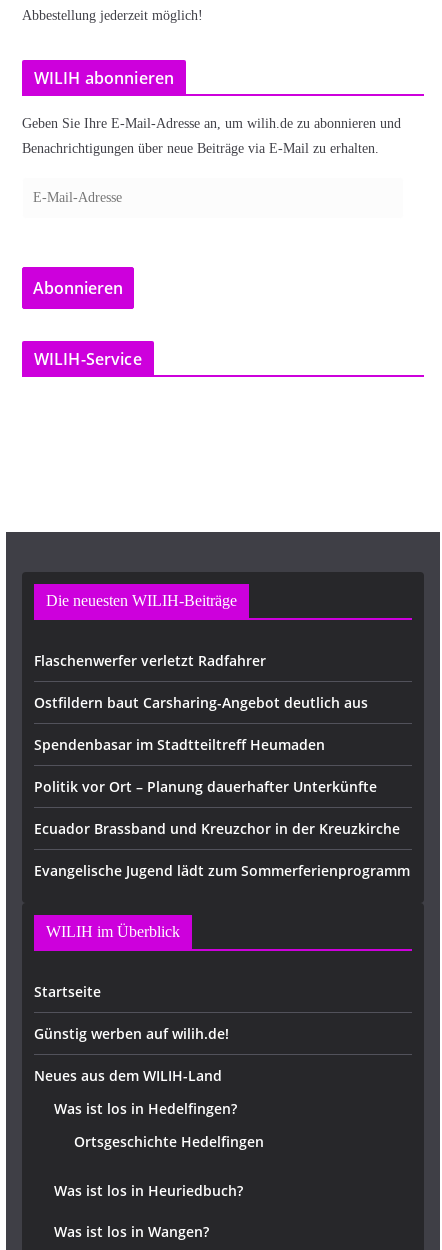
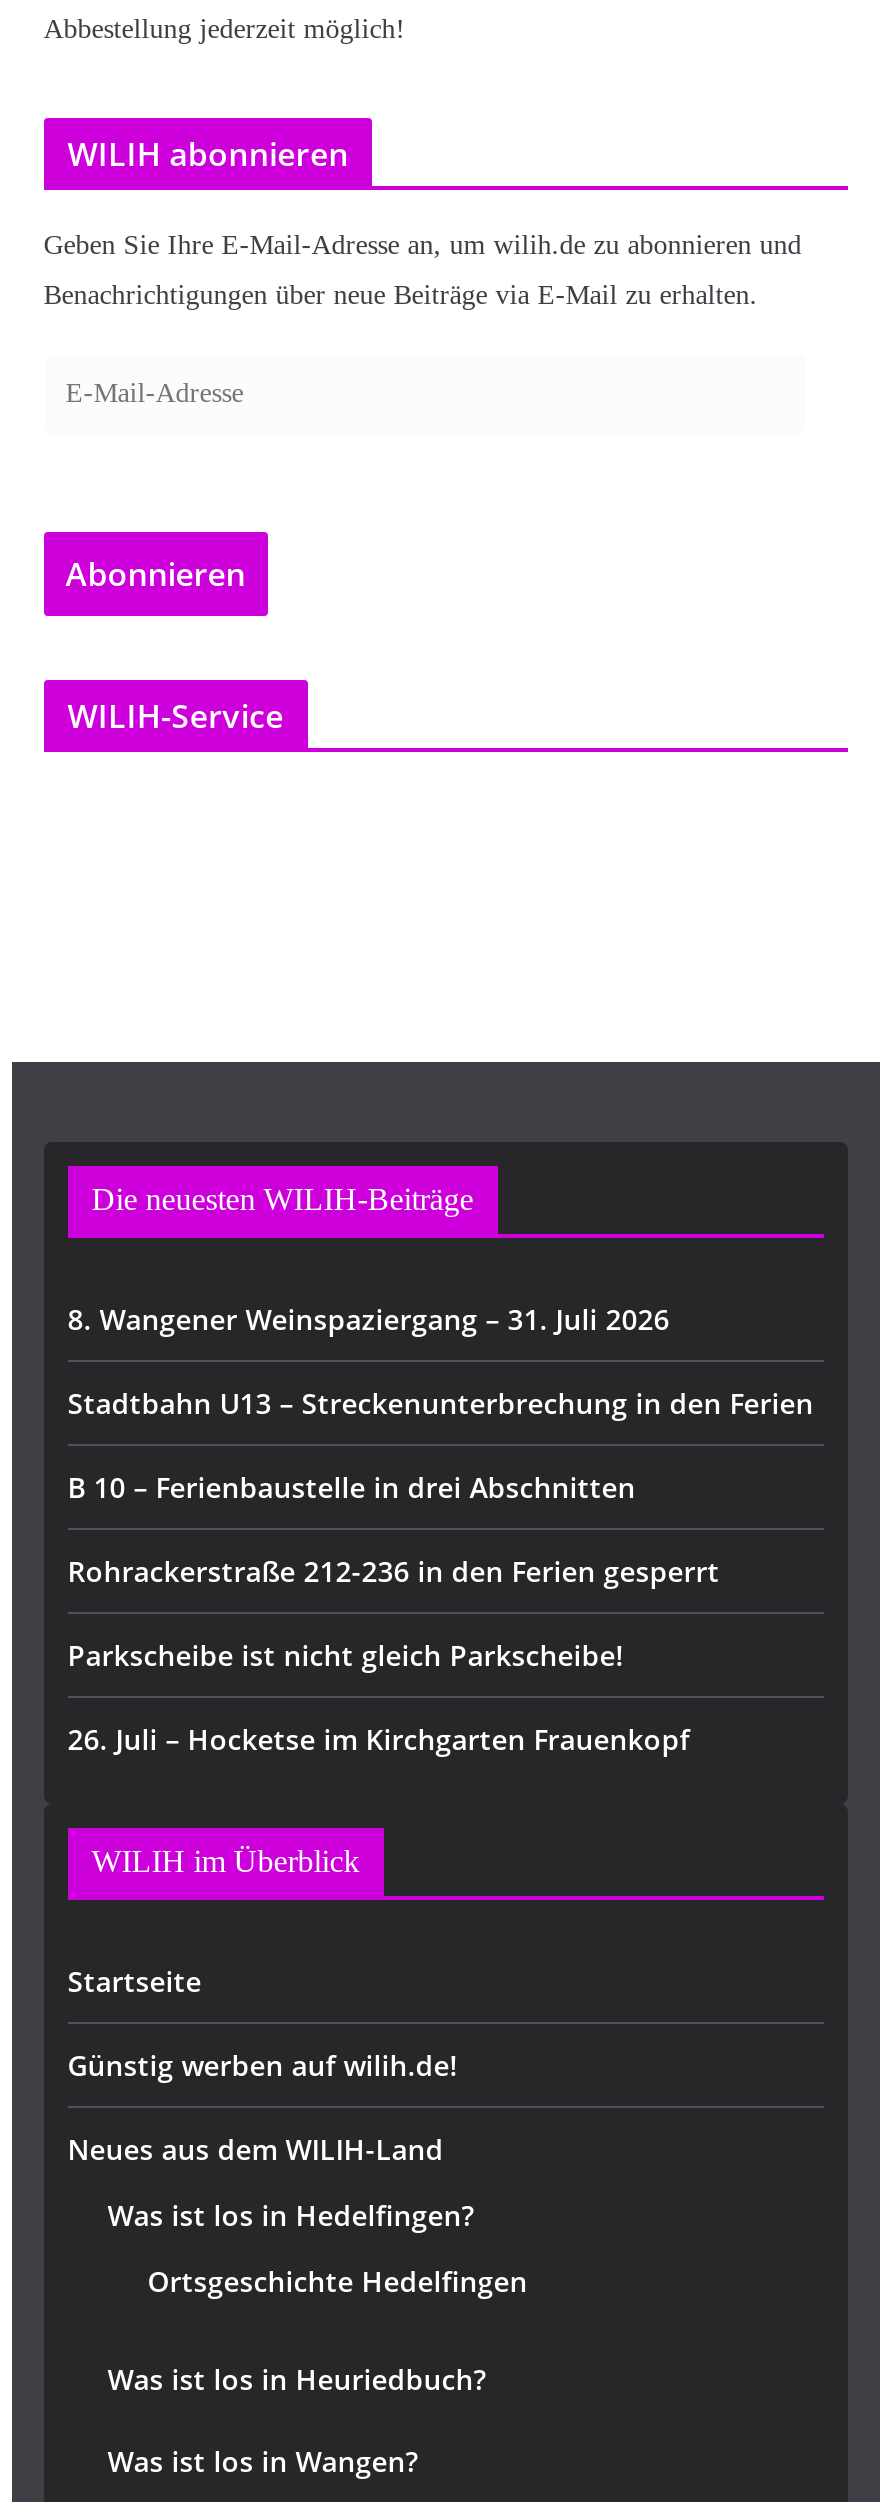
- Flaschenwerfer verletzt Radfahrer
+ 8. Wangener Weinspaziergang – 31. Juli 2026

- Ostfildern baut Carsharing-Angebot deutlich aus
+ Stadtbahn U13 – Streckenunterbrechung in den Ferien

- Spendenbasar im Stadtteiltreff Heumaden
+ B 10 – Ferienbaustelle in drei Abschnitten

- Politik vor Ort – Planung dauerhafter Unterkünfte
+ Rohrackerstraße 212-236 in den Ferien gesperrt

- Ecuador Brassband und Kreuzchor in der Kreuzkirche
+ Parkscheibe ist nicht gleich Parkscheibe!

- Evangelische Jugend lädt zum Sommerferienprogramm
+ 26. Juli – Hocketse im Kirchgarten Frauenkopf
